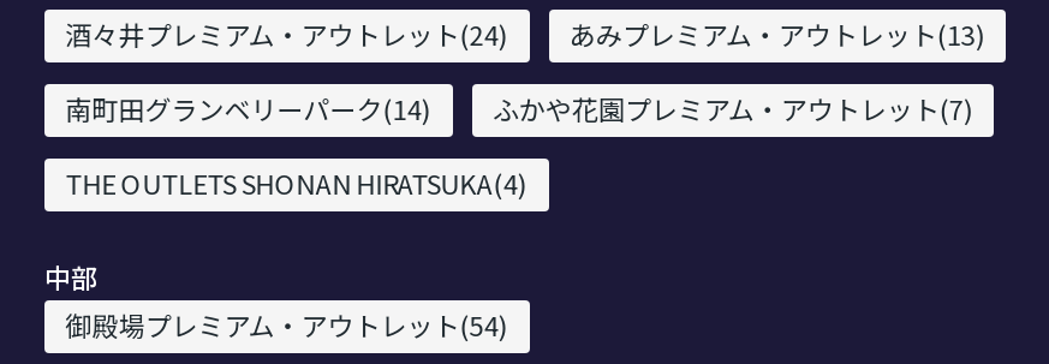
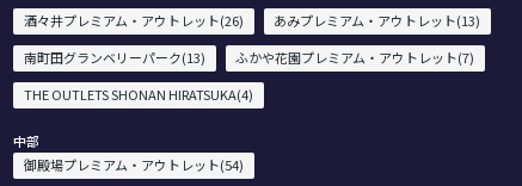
- 酒々井プレミアム・アウトレット(24)
+ 酒々井プレミアム・アウトレット(26)

- 南町田グランベリーパーク(14)
+ 南町田グランベリーパーク(13)
